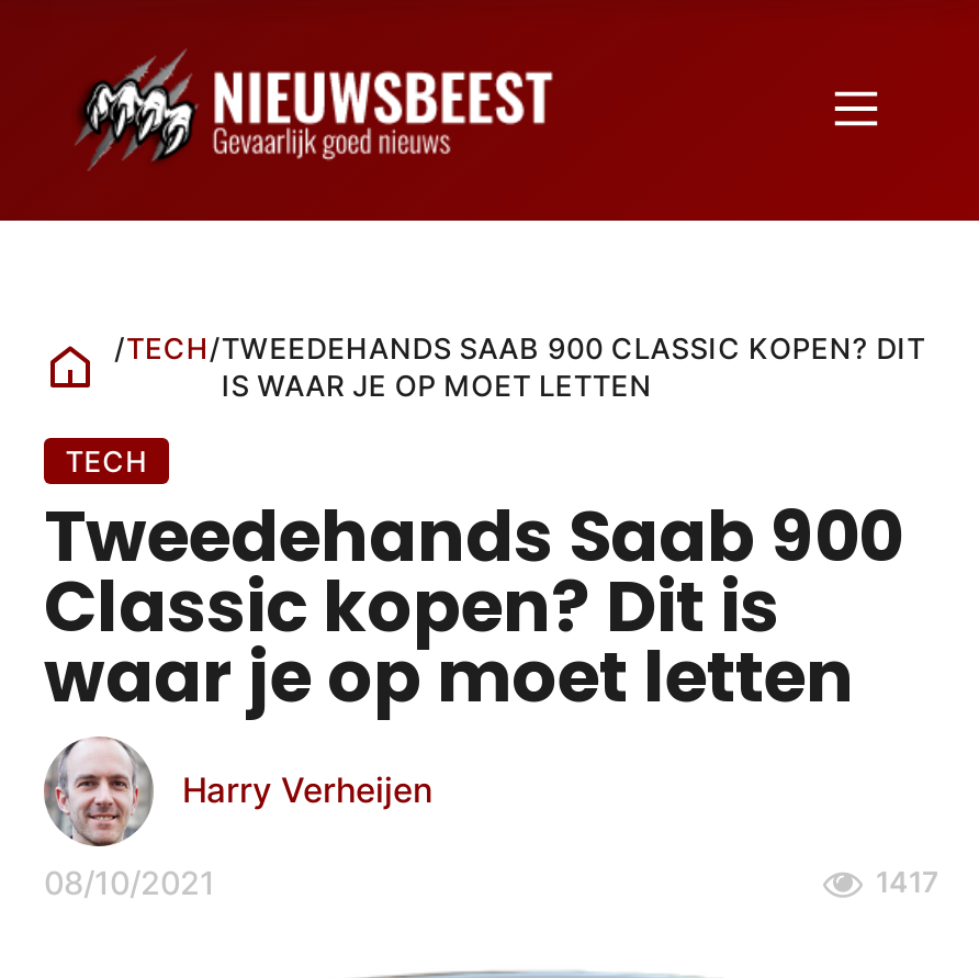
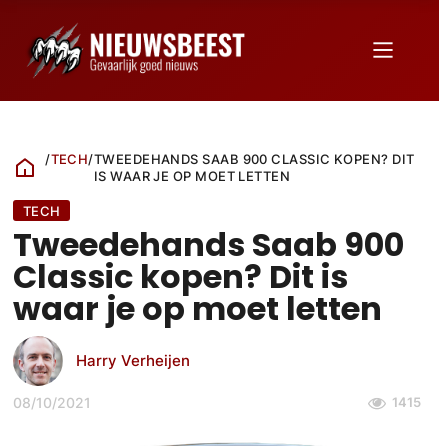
- 1417
+ 1415
